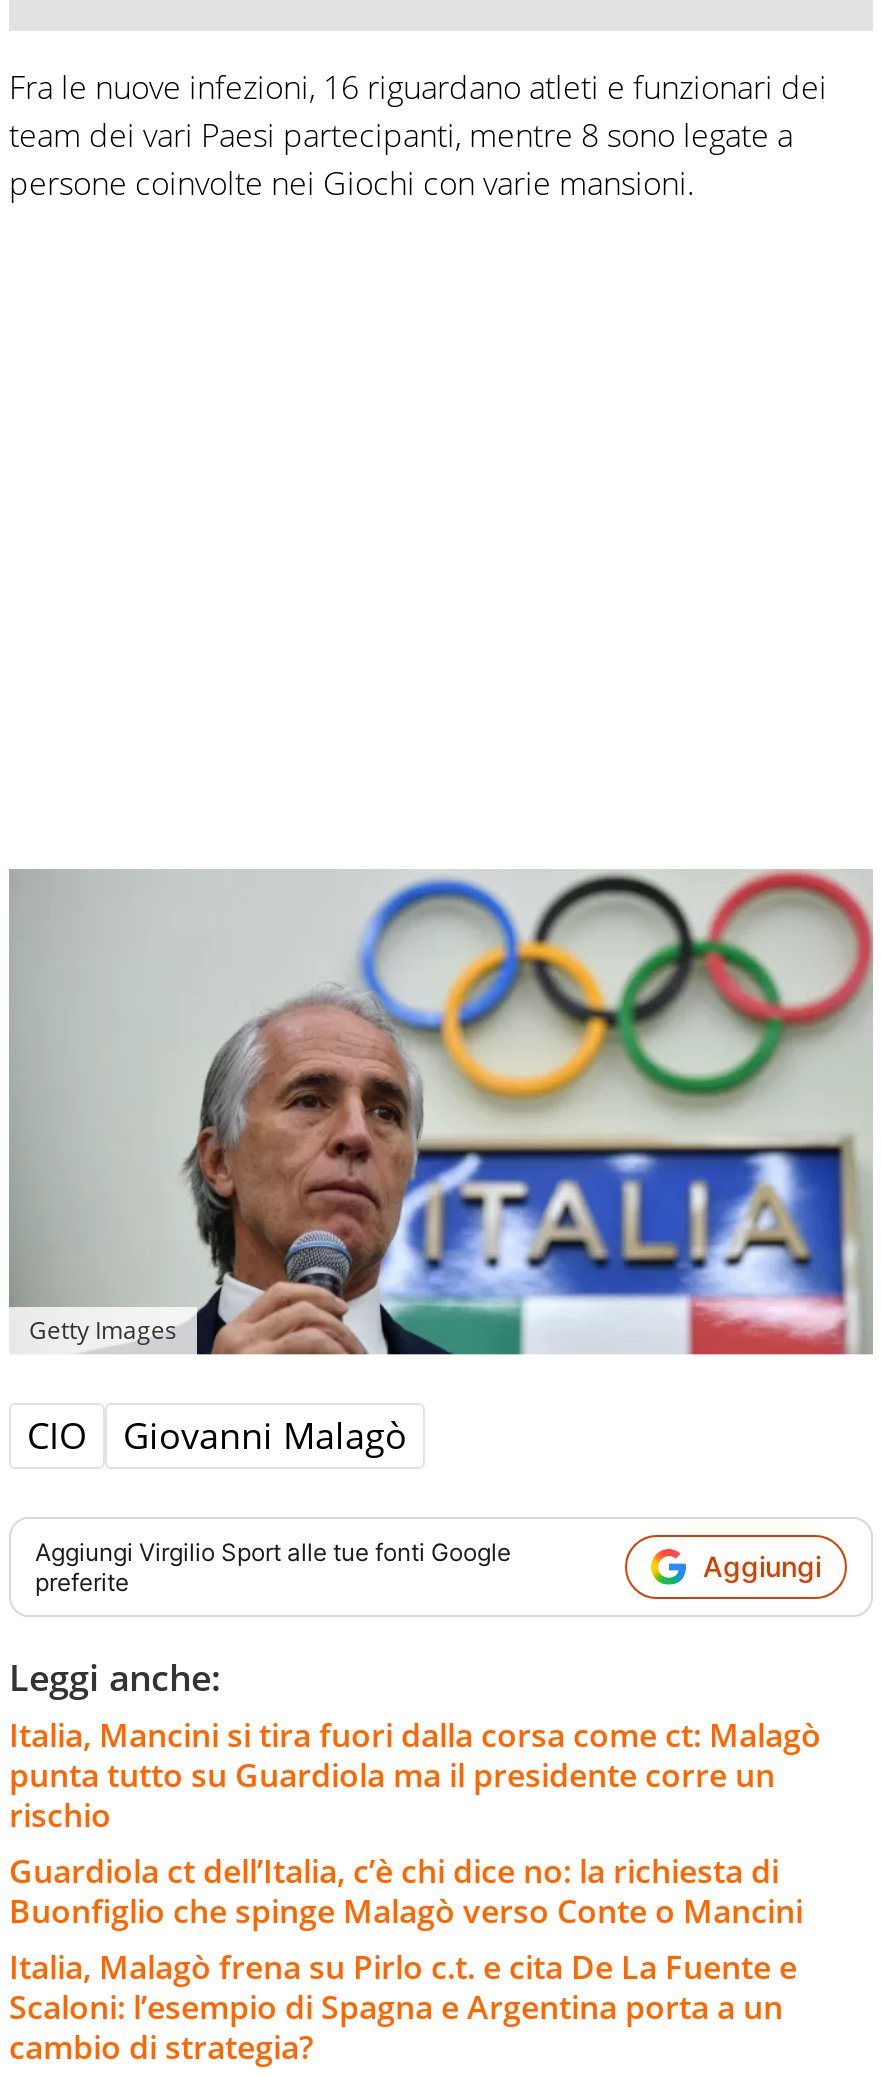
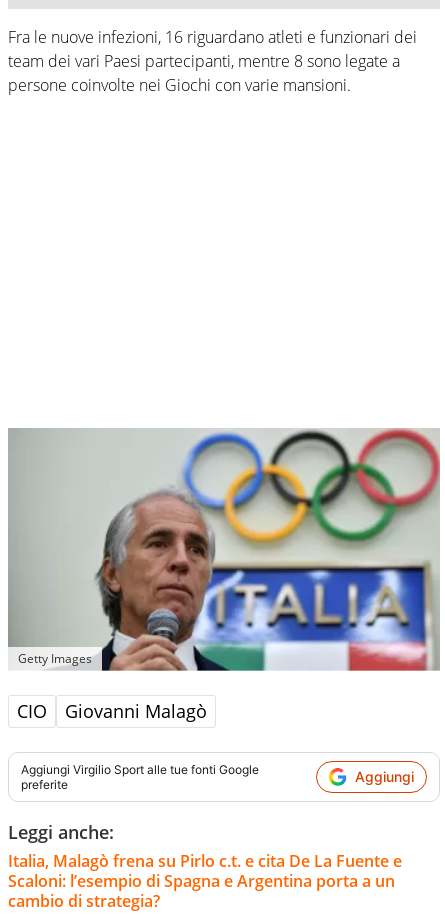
- Italia, Mancini si tira fuori dalla corsa come ct: Malagò
- punta tutto su Guardiola ma il presidente corre un
- rischio
- Guardiola ct dell’Italia, c’è chi dice no: la richiesta di
- Buonfiglio che spinge Malagò verso Conte o Mancini
